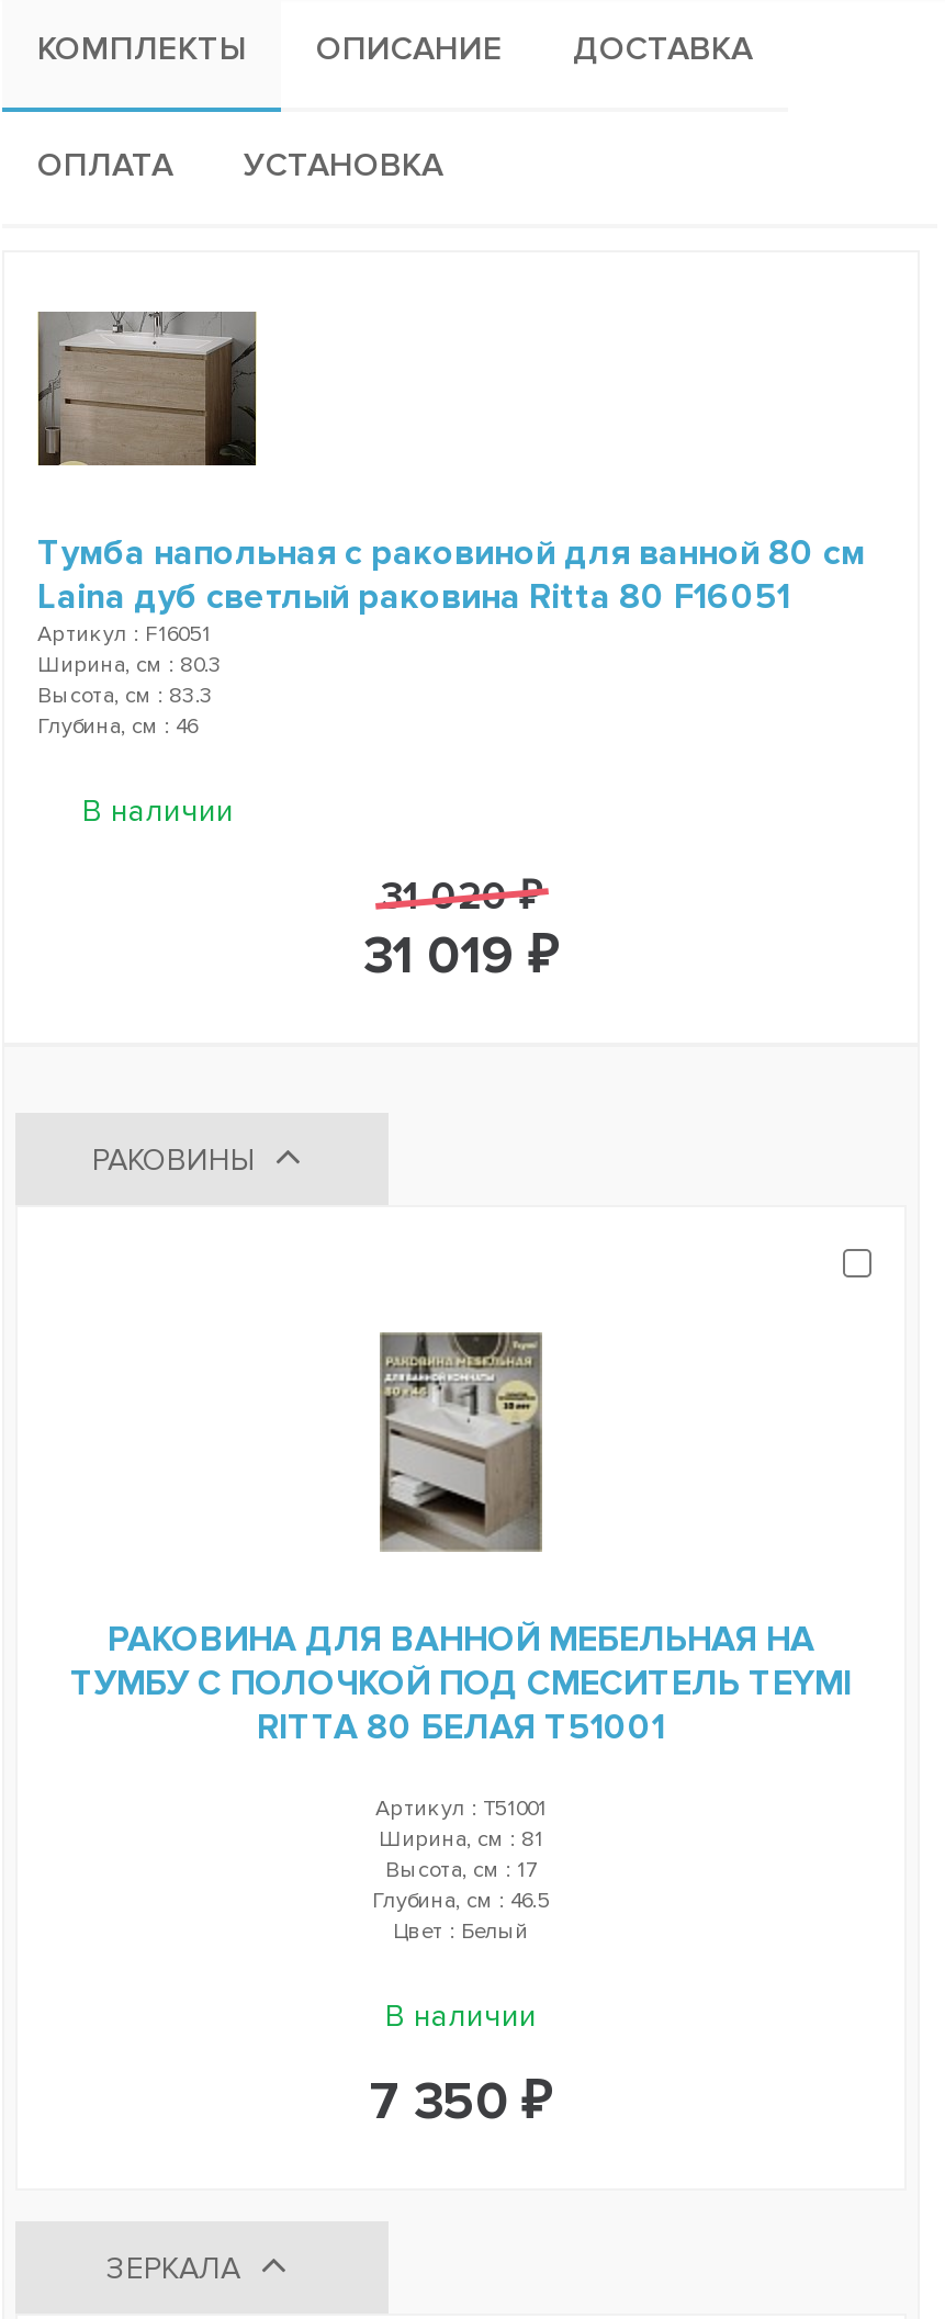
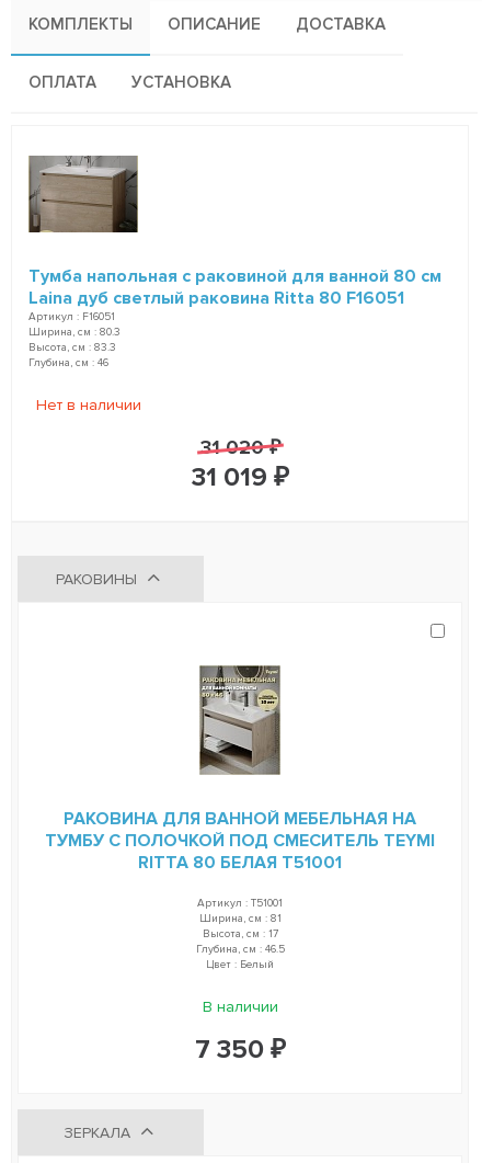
- В наличии
+ Нет в наличии
